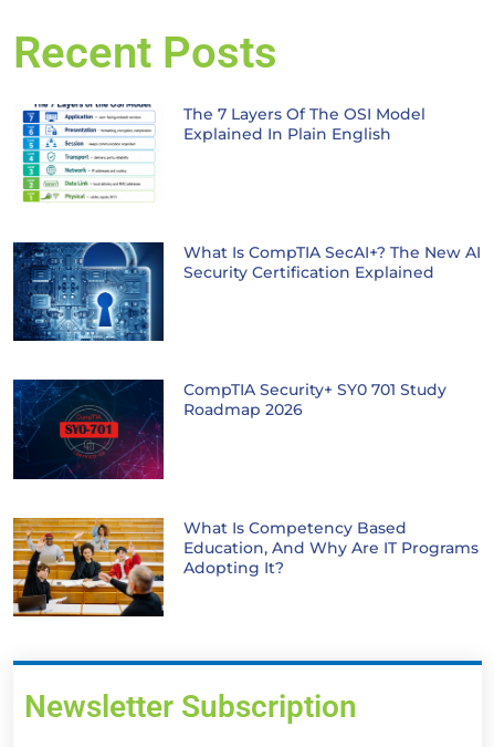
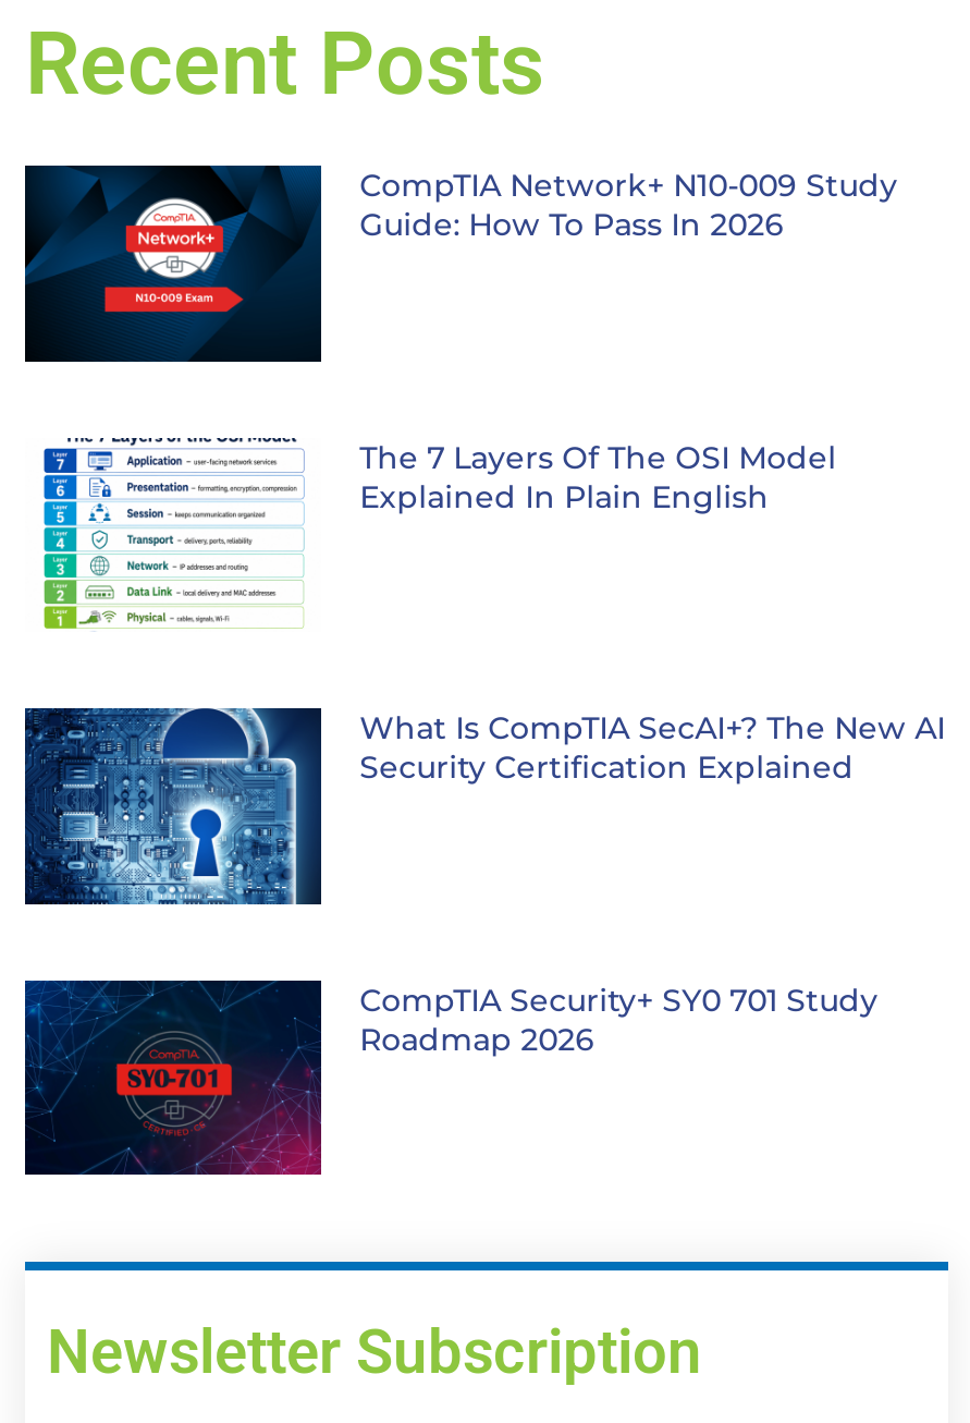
+ [image]
+ CompTIA Network+ N10-009 Study
+ Guide: How To Pass In 2026

moved down: [image] | The 7 Layers Of The OSI Model | Explained In Plain English | What Is CompTIA SecAI+? The New AI | Security Certification Explained | Roadmap 2026

moved down: [image]

- [image]
- What Is Competency Based
- Education, And Why Are IT Programs
- Adopting It?
